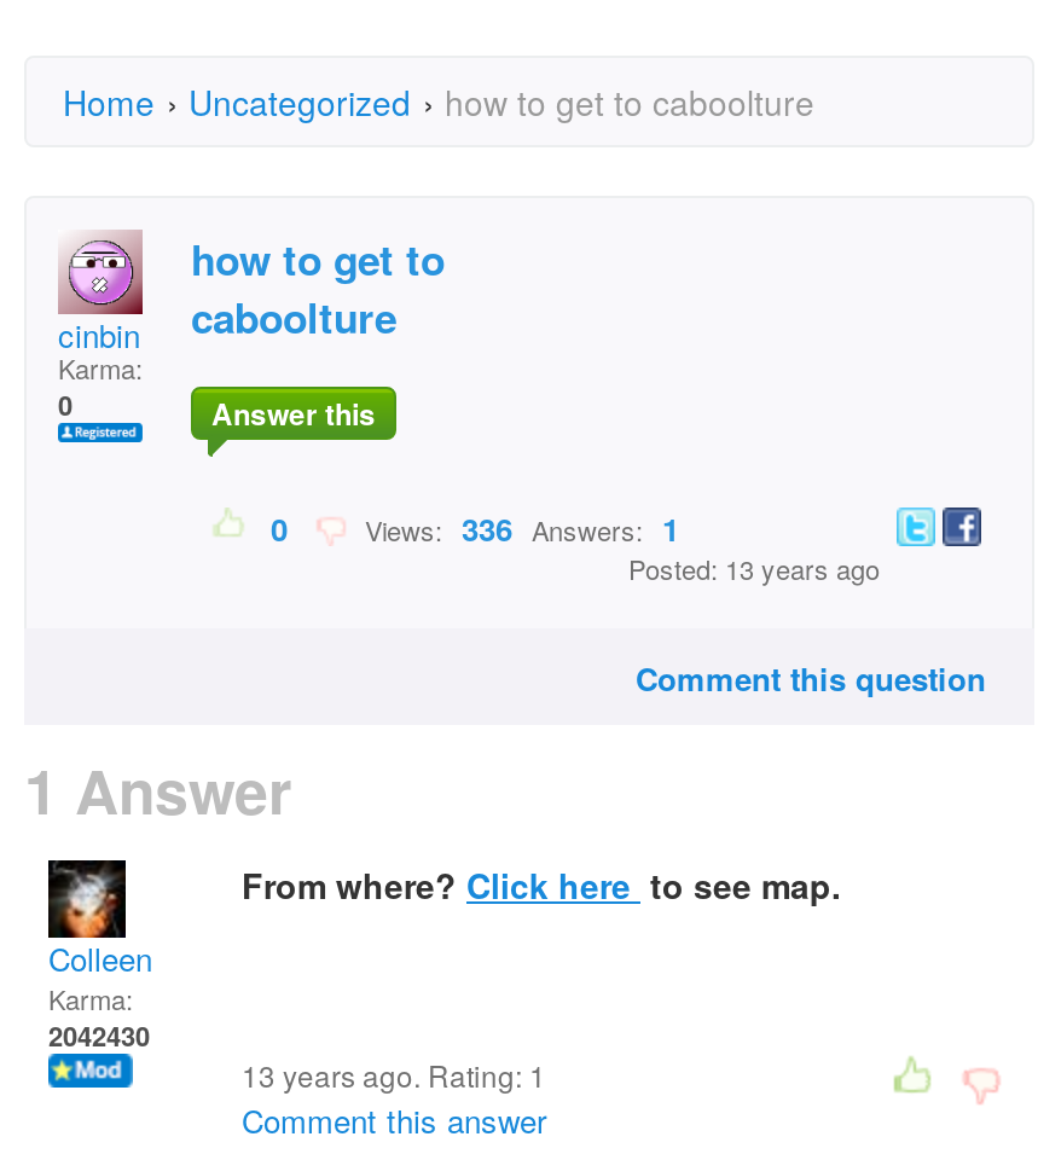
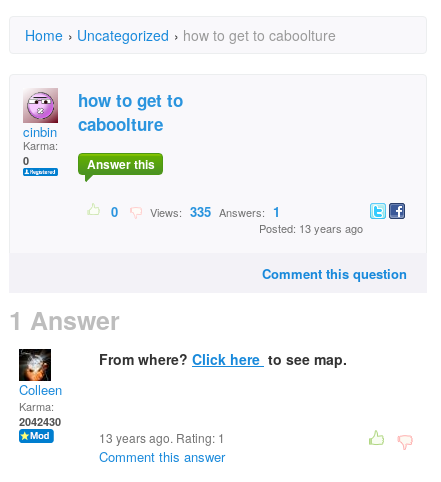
- Views: 336 Answers: 1
+ Views: 335 Answers: 1
